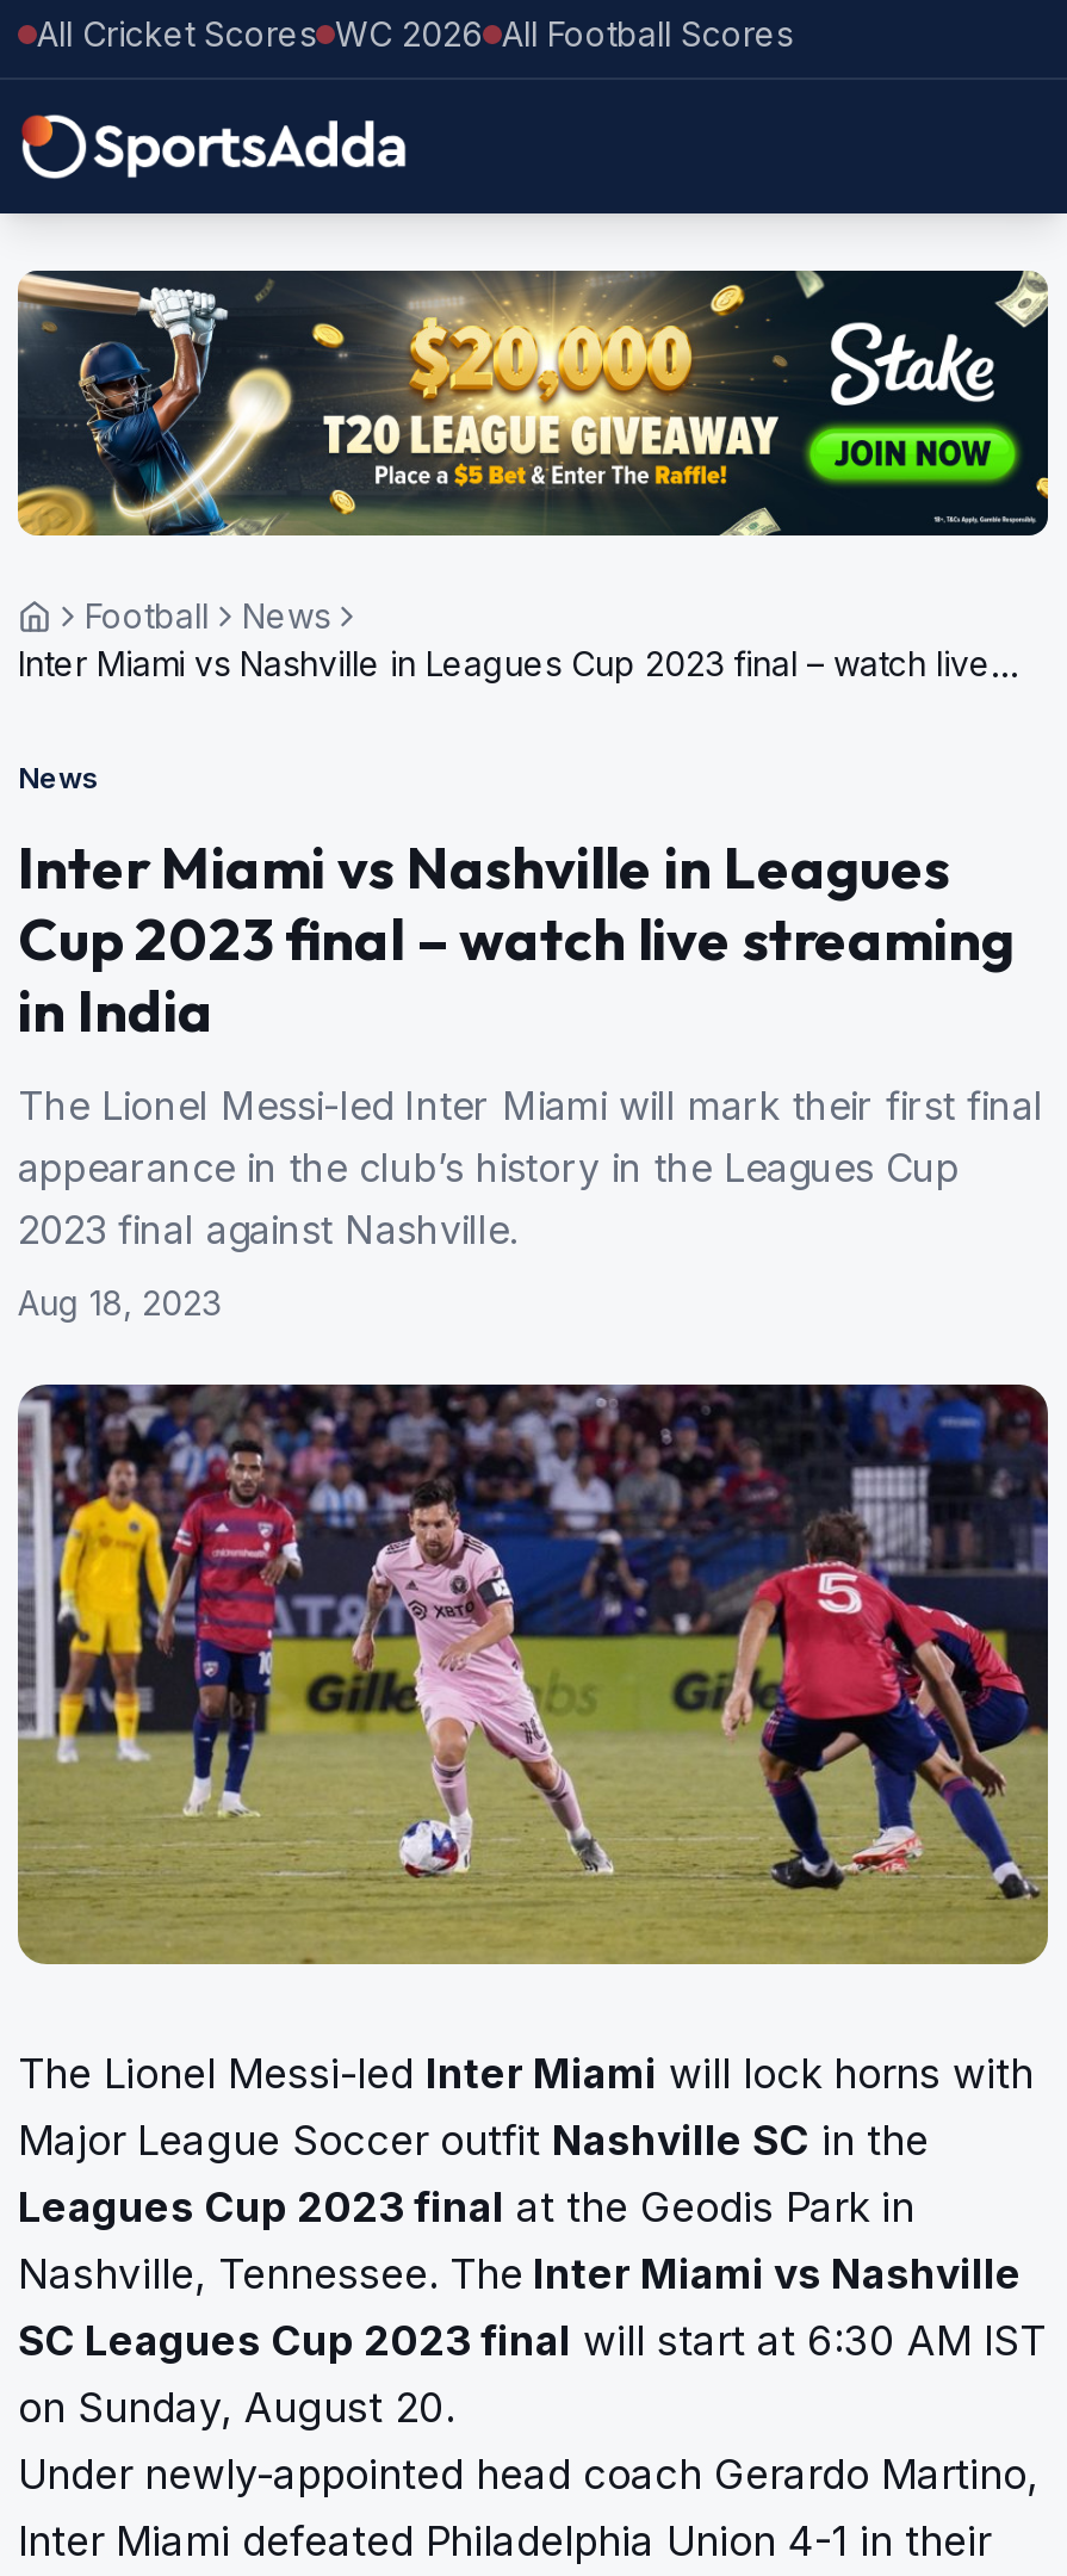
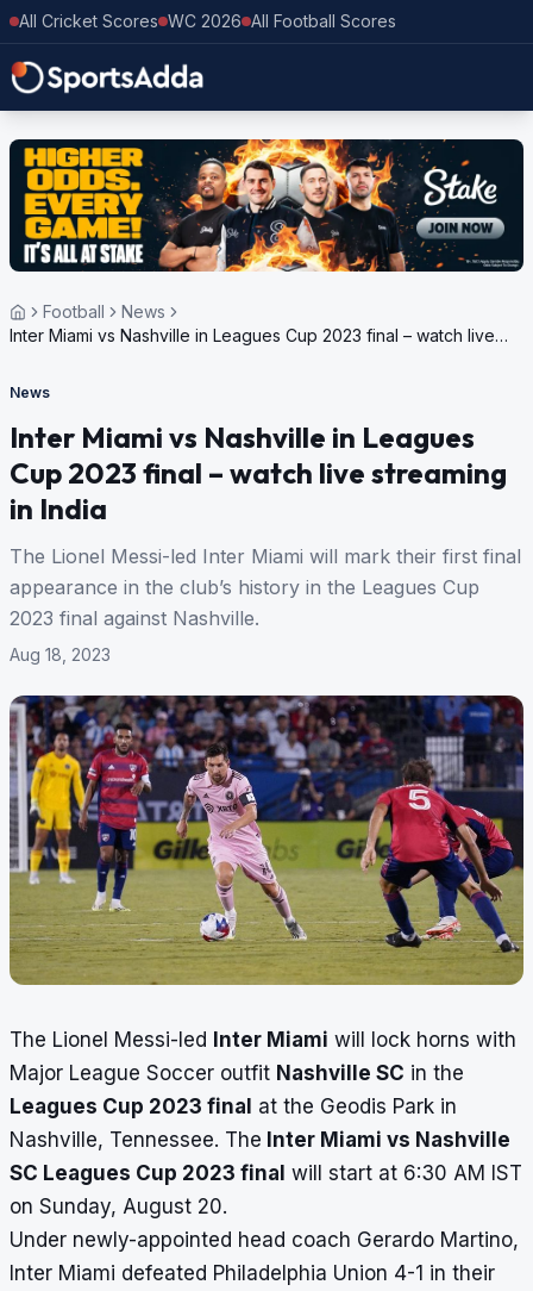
- [image]
+ [image]
